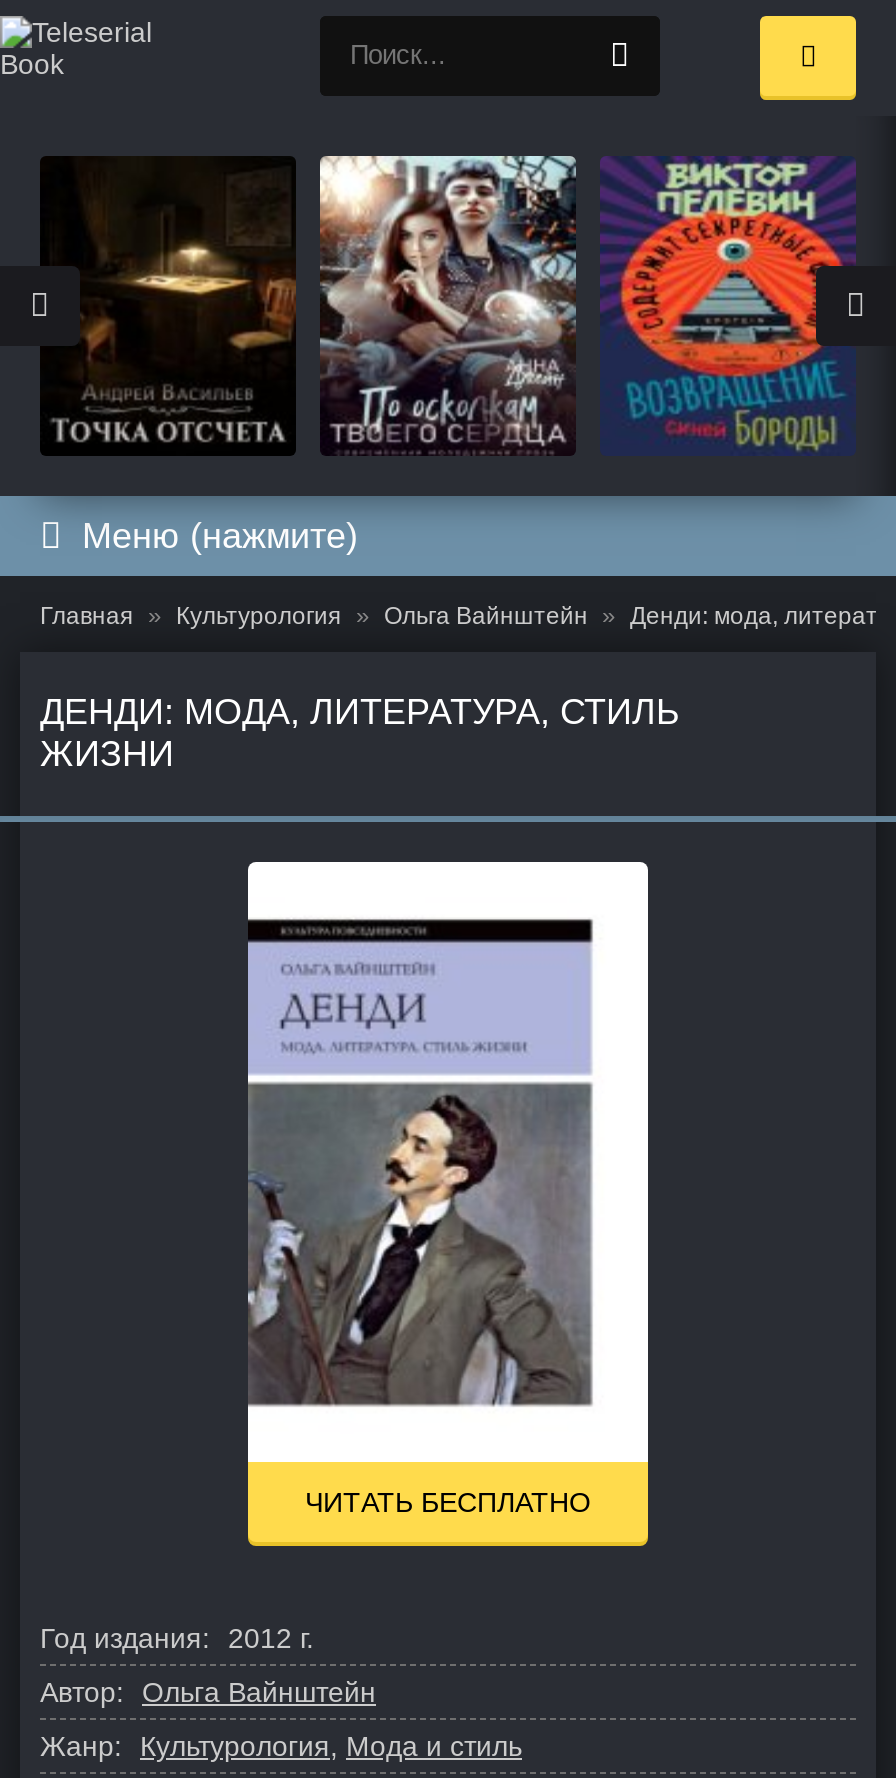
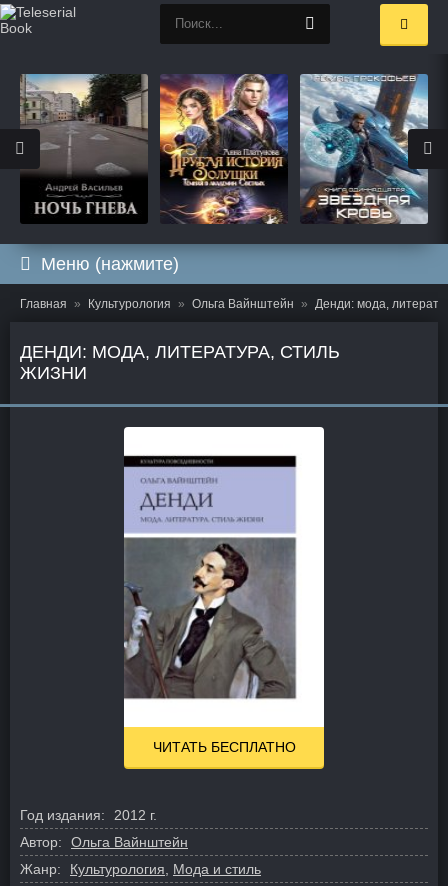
- [image]
+ [image]

- [image]
+ [image]

- [image]
+ [image]
